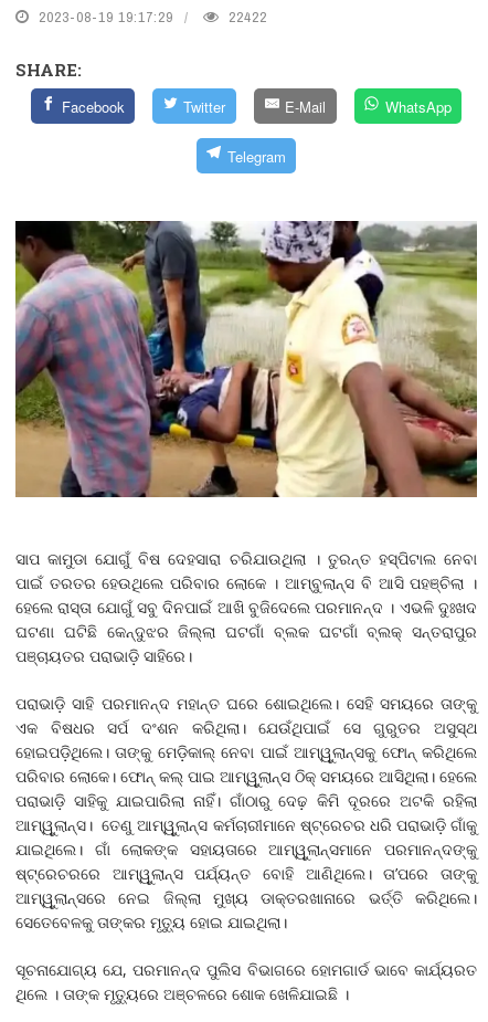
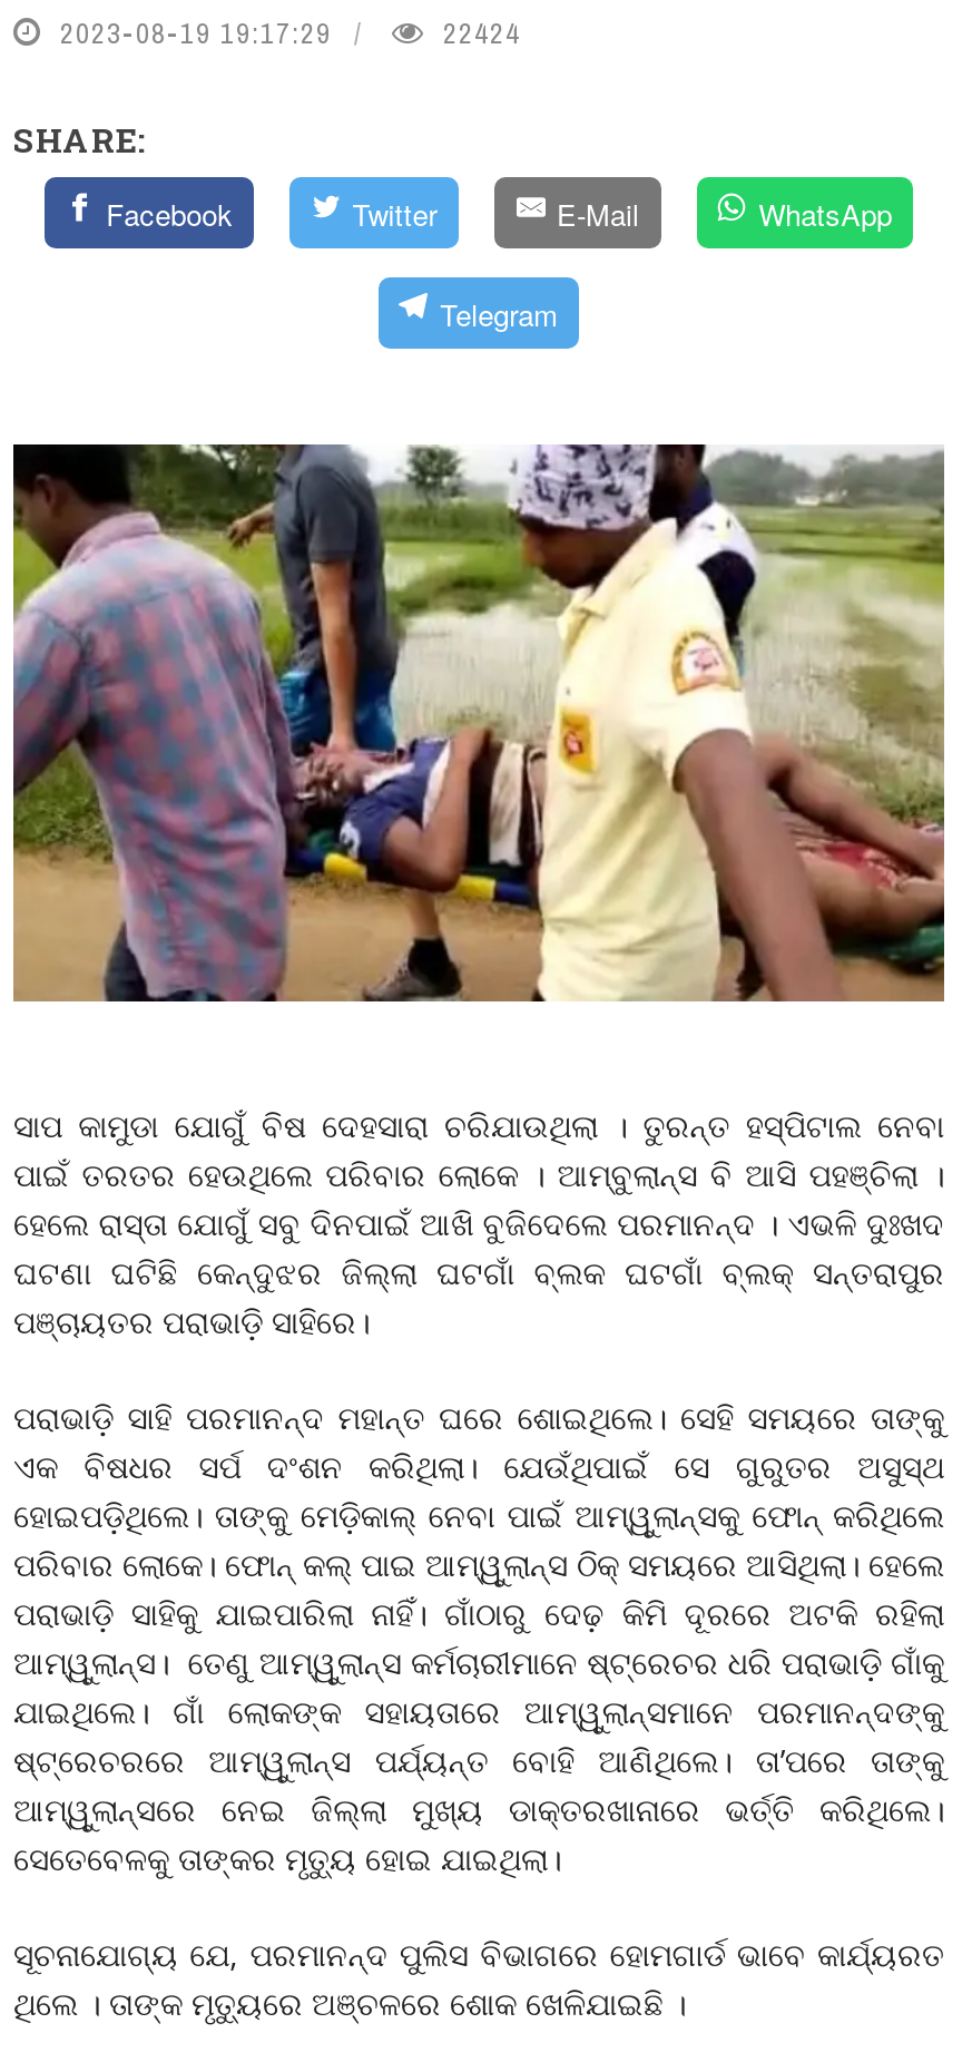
- 22422
+ 22424
